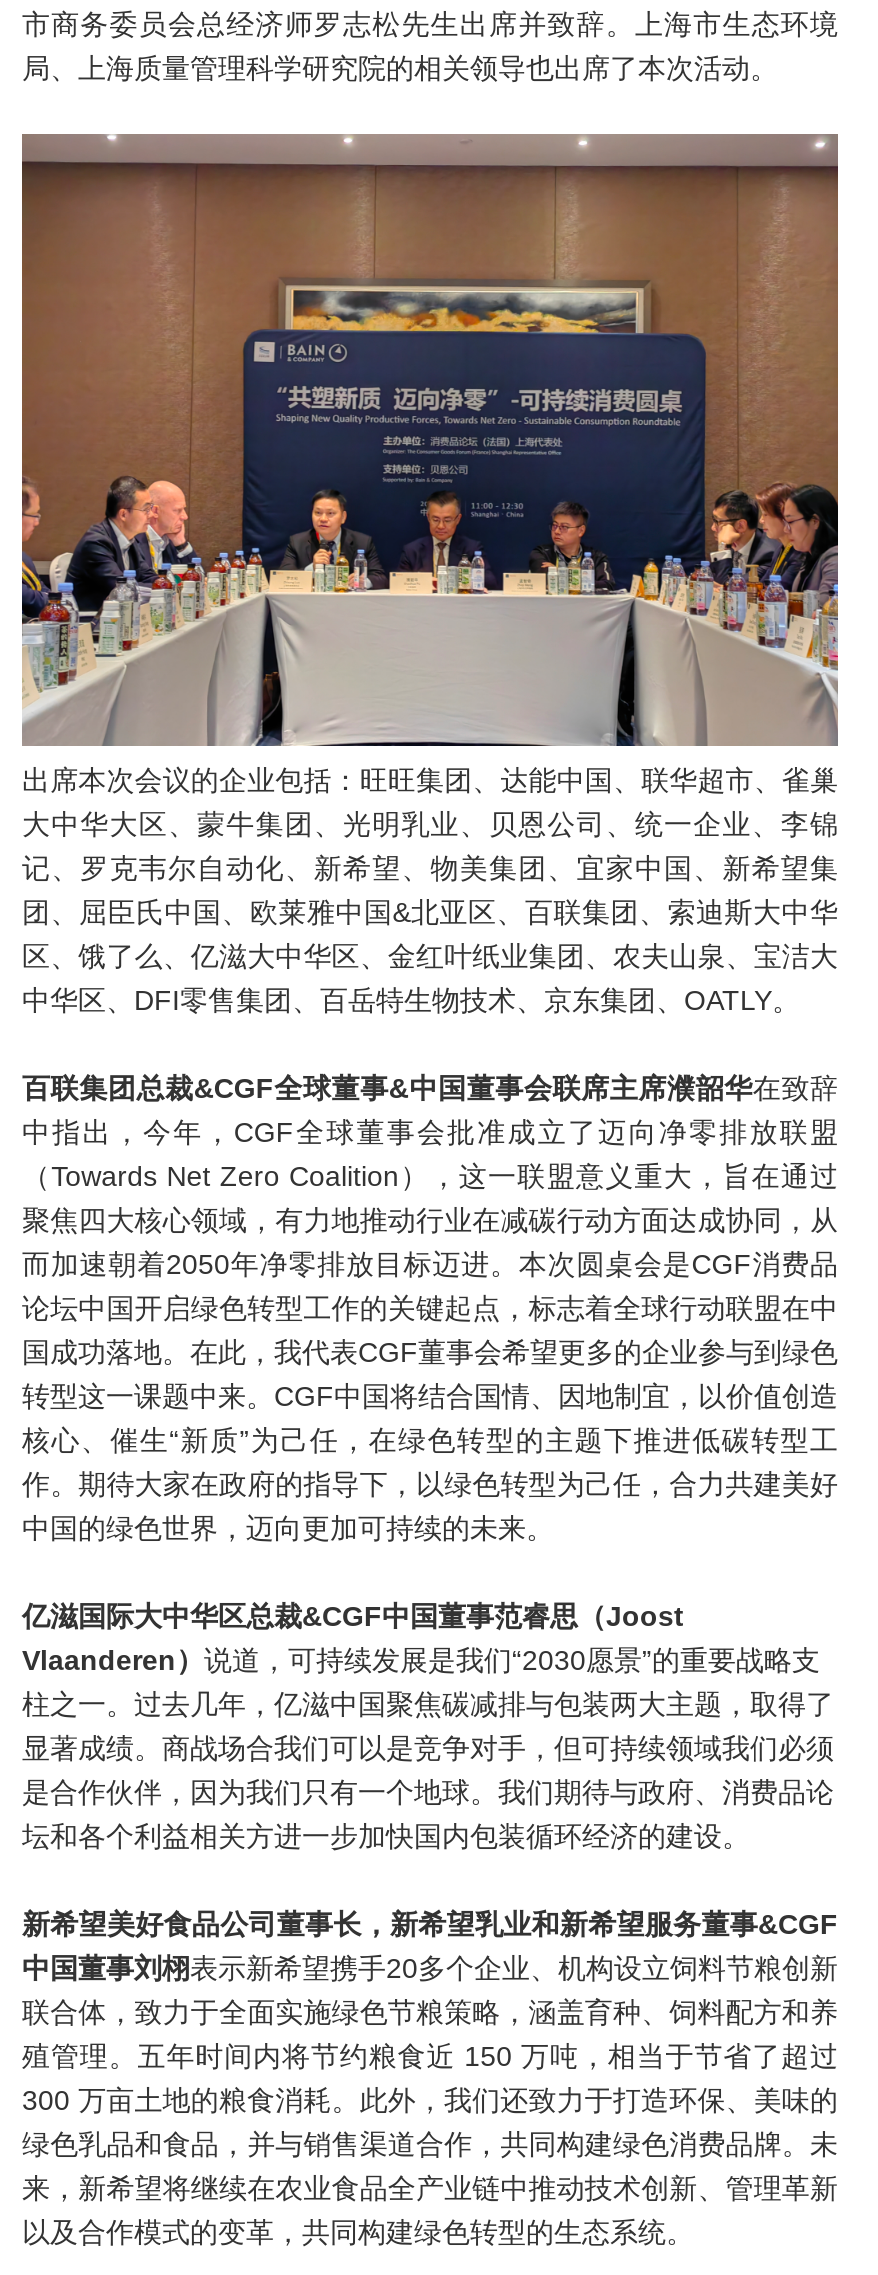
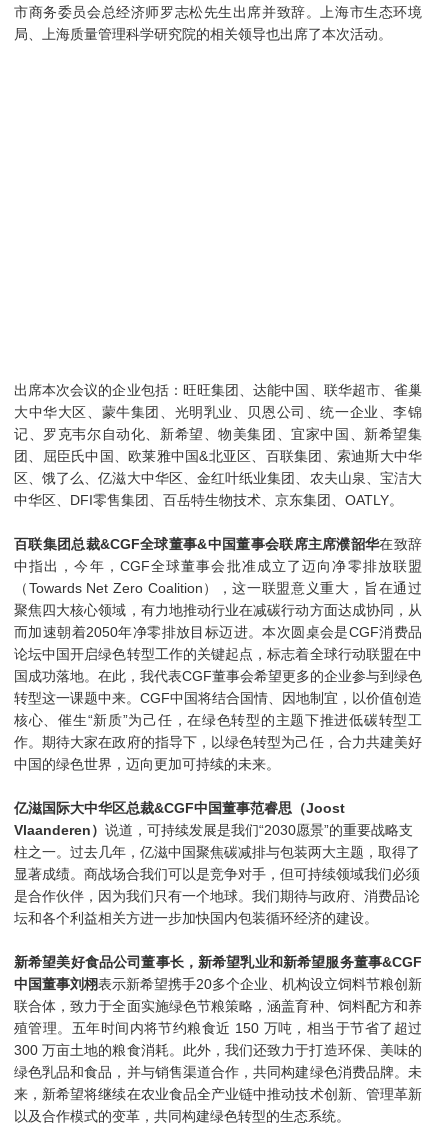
- [image]
